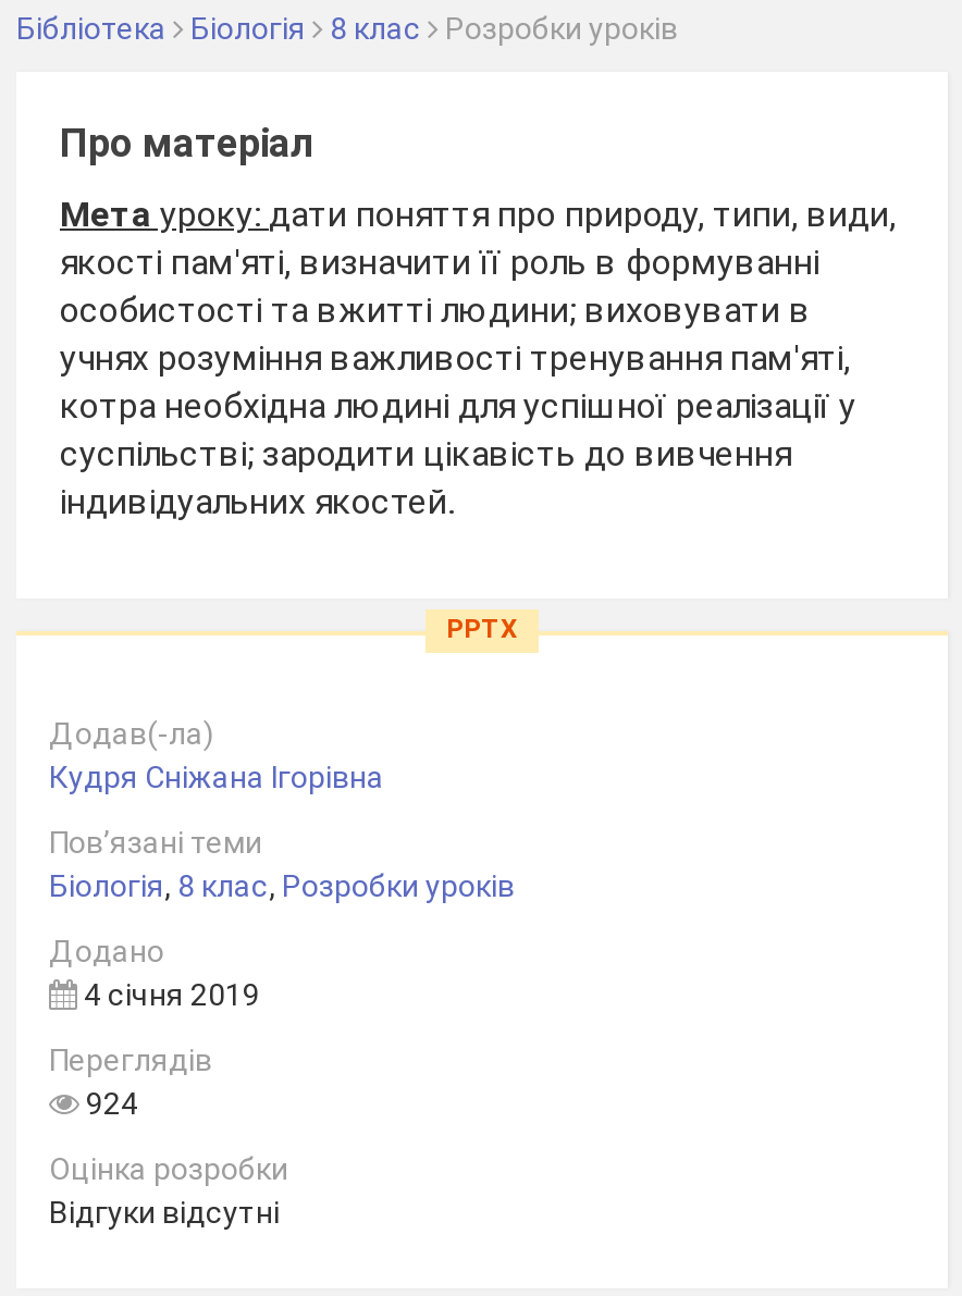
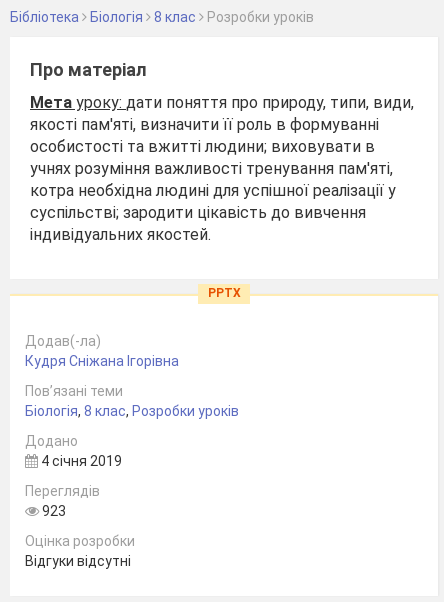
- 924
+ 923
